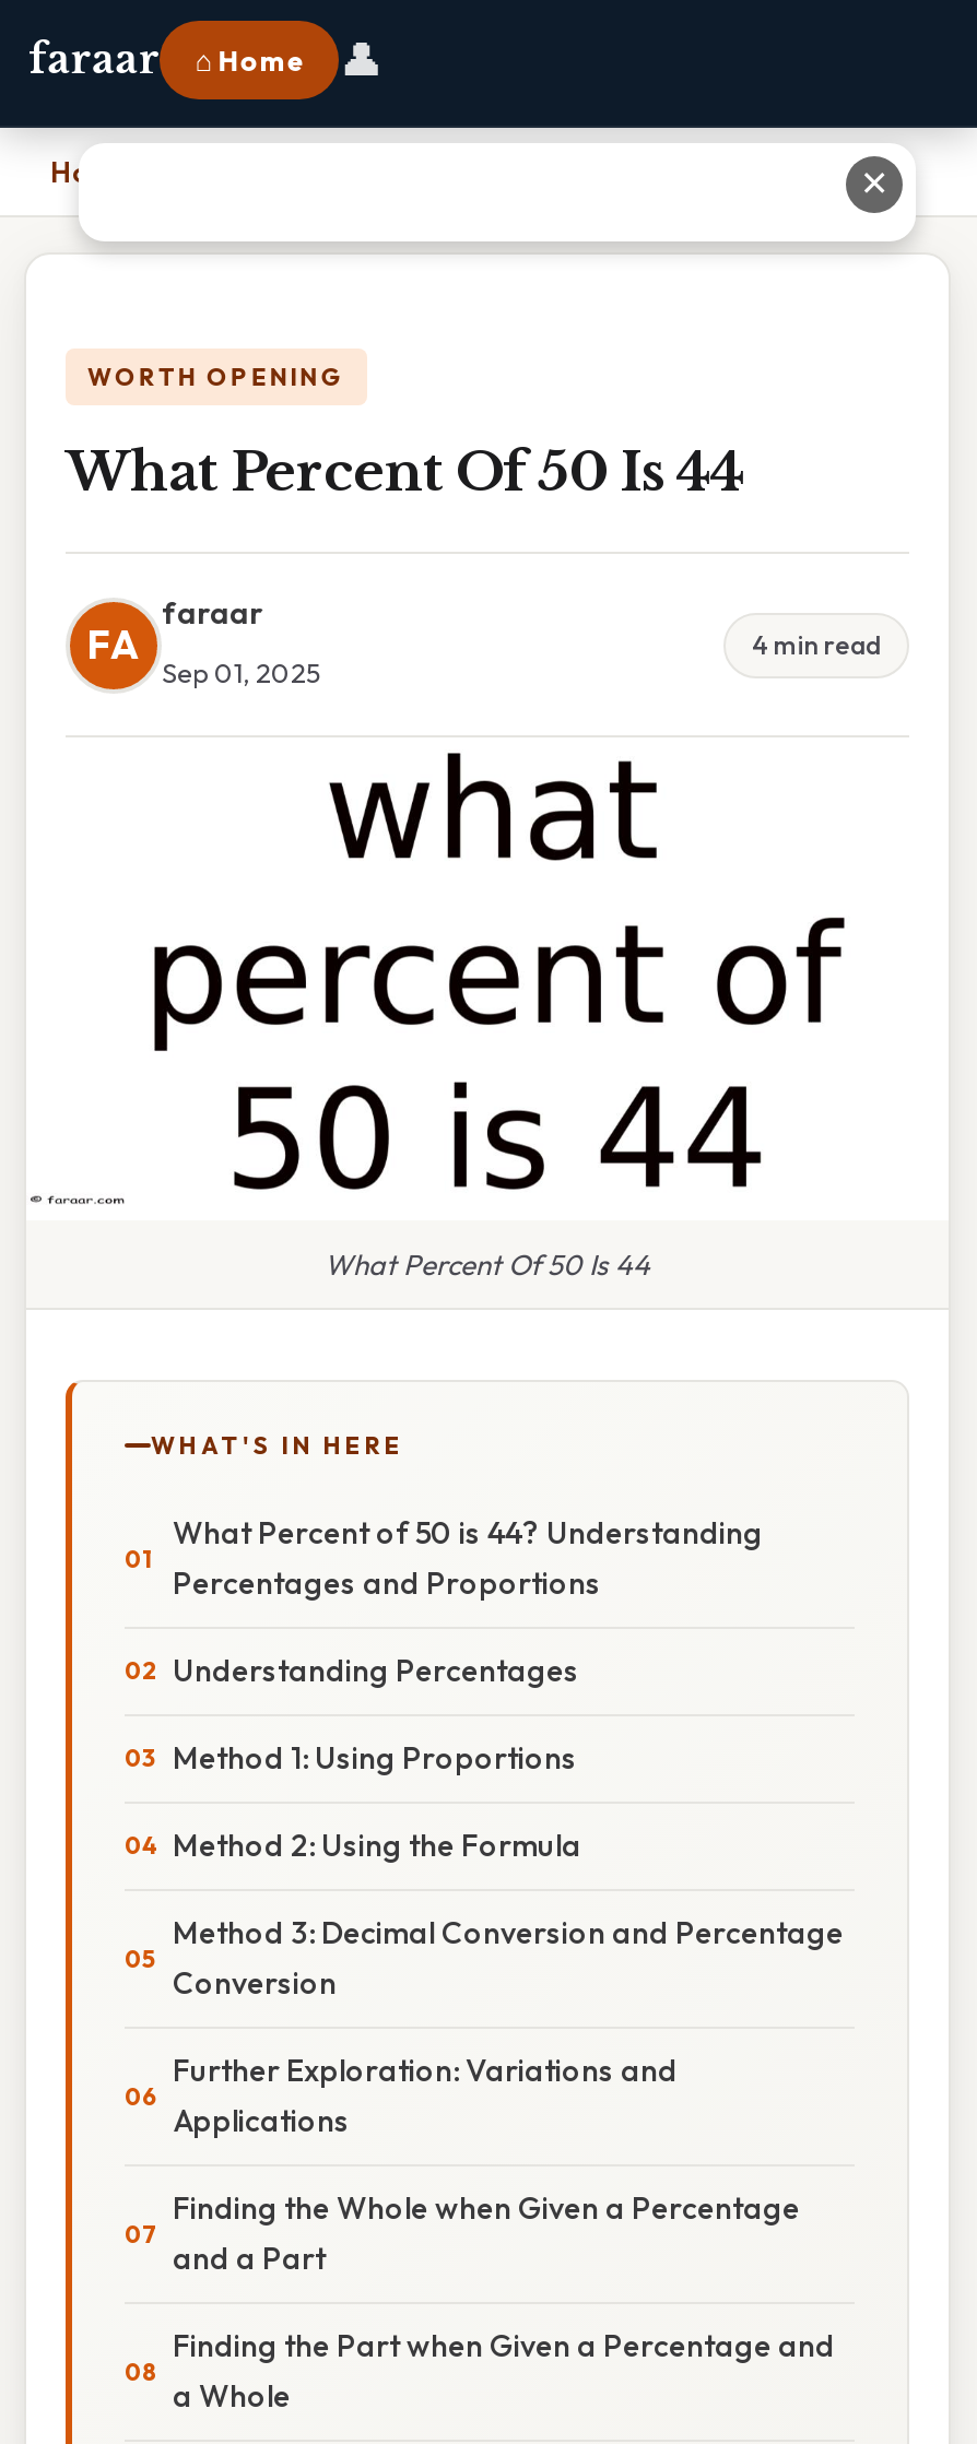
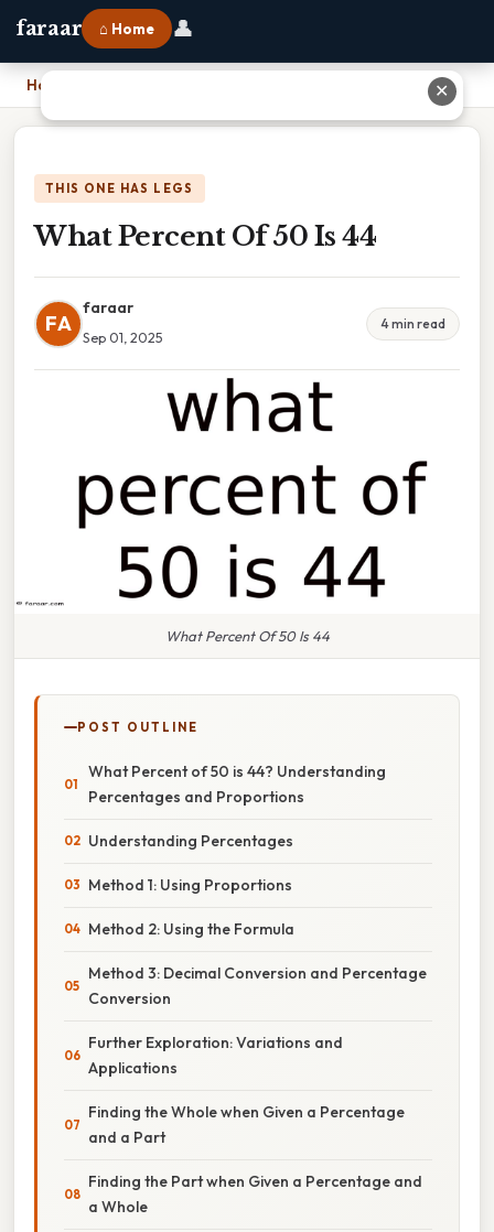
- WORTH OPENING
+ THIS ONE HAS LEGS

- WHAT'S IN HERE
+ POST OUTLINE
